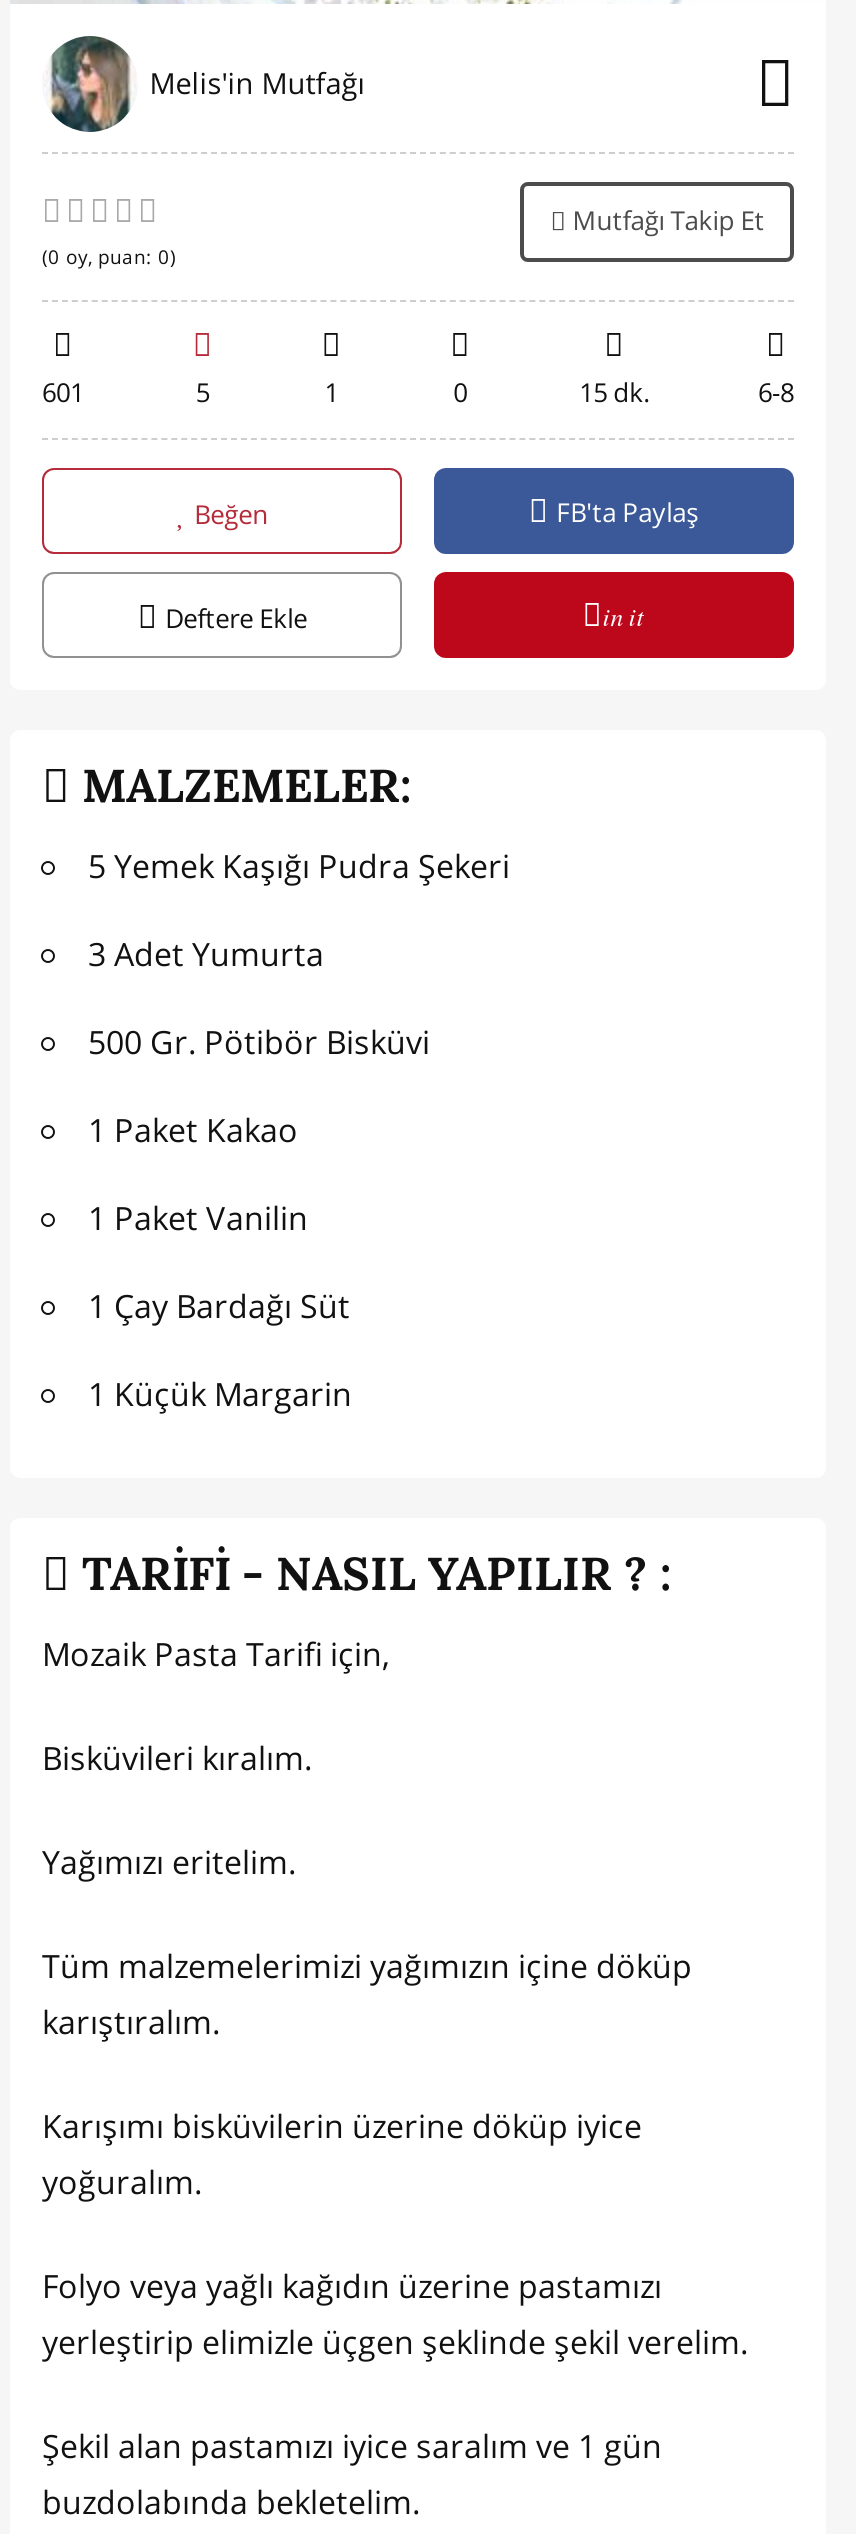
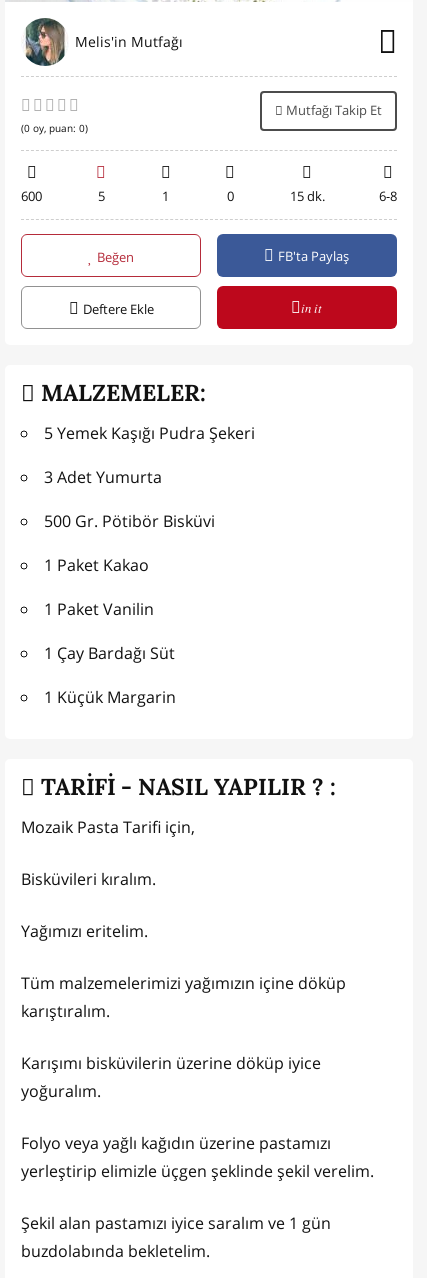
- 601
+ 600
